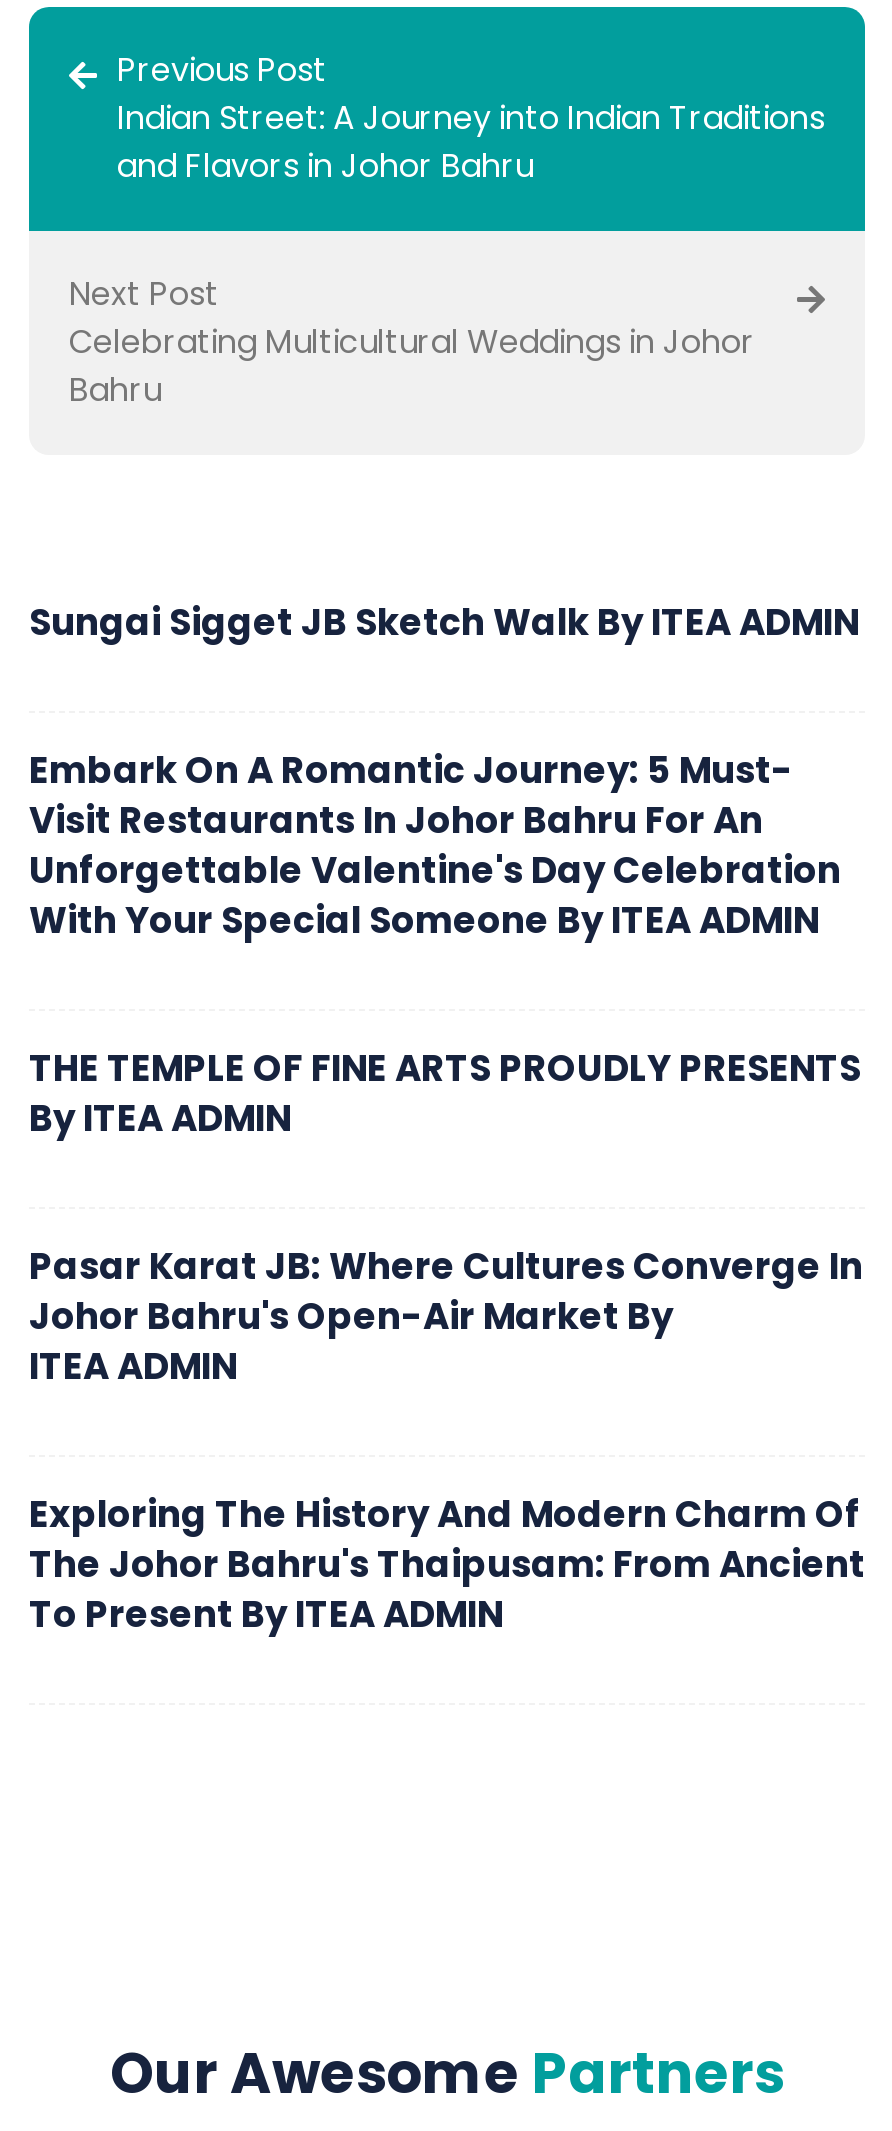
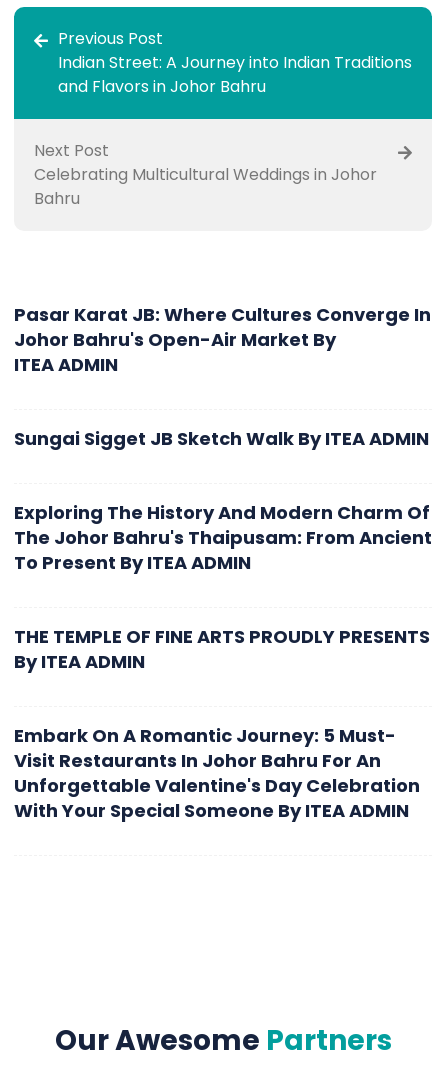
moved down: Sungai Sigget JB Sketch Walk By ITEA ADMIN

moved down: Embark On A Romantic Journey: 5 Must- | Visit Restaurants In Johor Bahru For An | Unforgettable Valentine's Day Celebration | With Your Special Someone By ITEA ADMIN

moved up: Exploring The History And Modern Charm Of | The Johor Bahru's Thaipusam: From Ancient | To Present By ITEA ADMIN | THE TEMPLE OF FINE ARTS PROUDLY PRESENTS | By ITEA ADMIN

moved up: Pasar Karat JB: Where Cultures Converge In | Johor Bahru's Open-Air Market By | ITEA ADMIN
